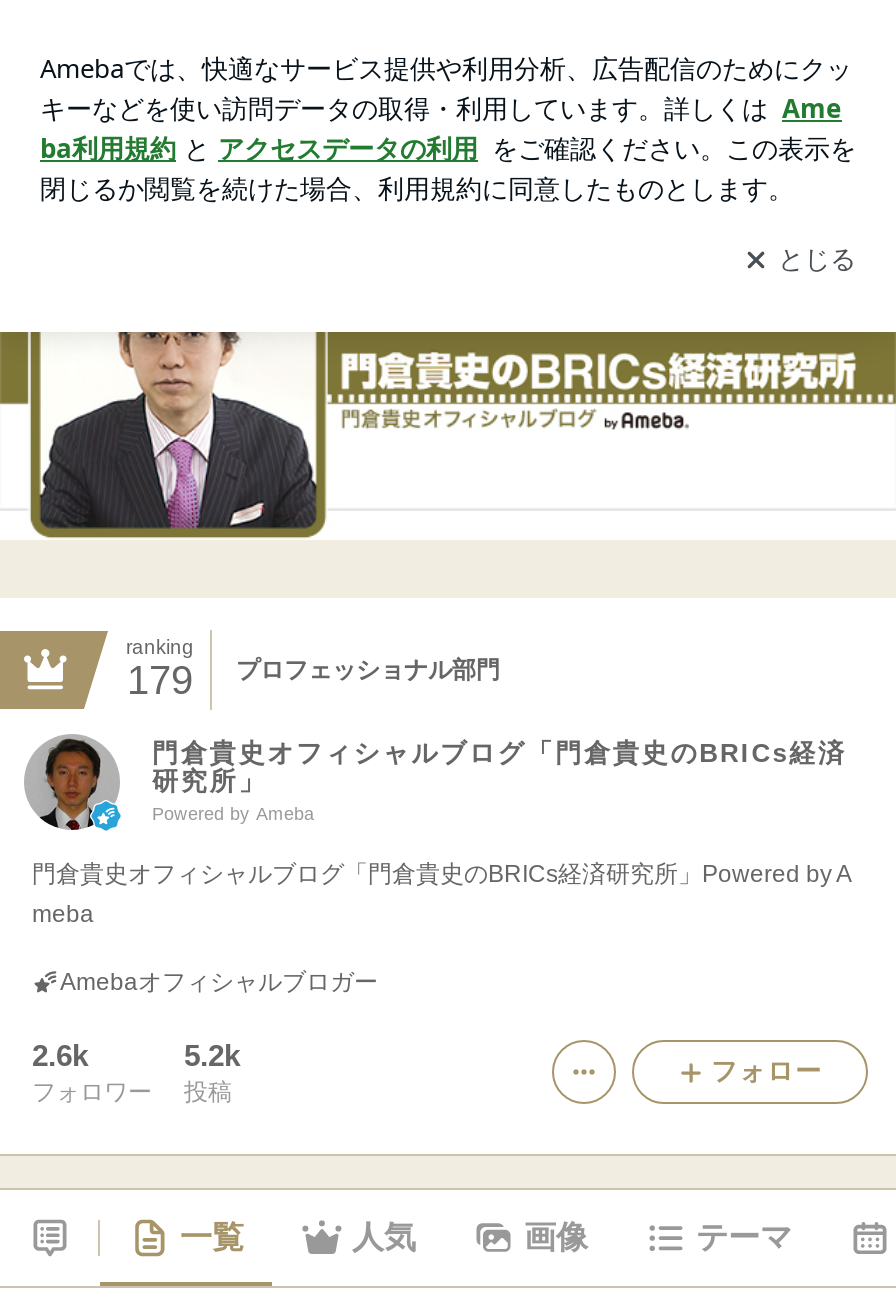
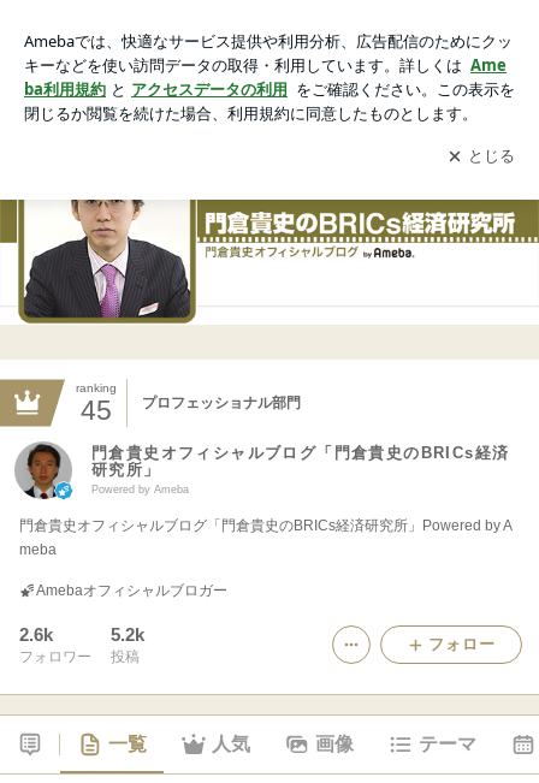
- 179 プロフェッショナル部門
+ 45 プロフェッショナル部門
